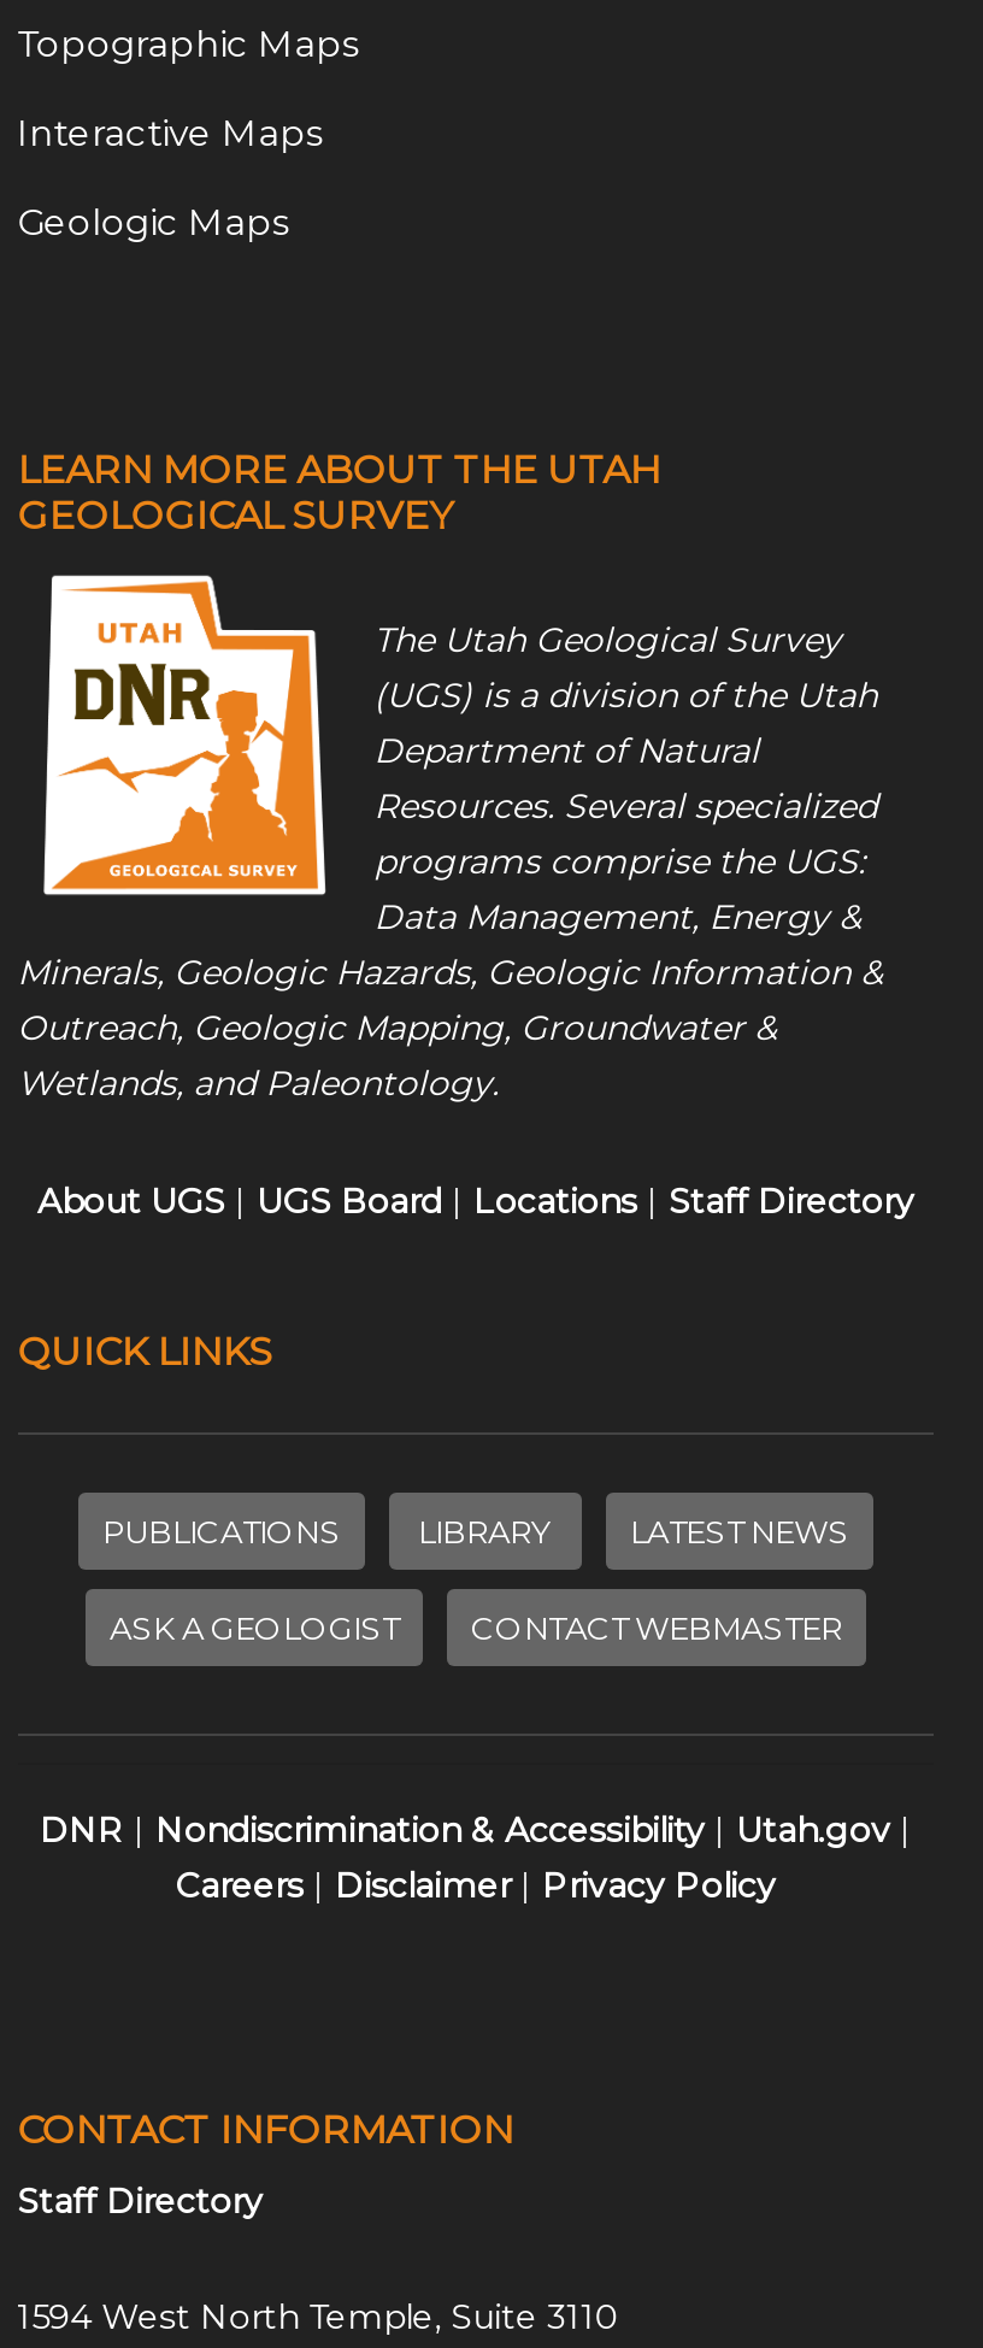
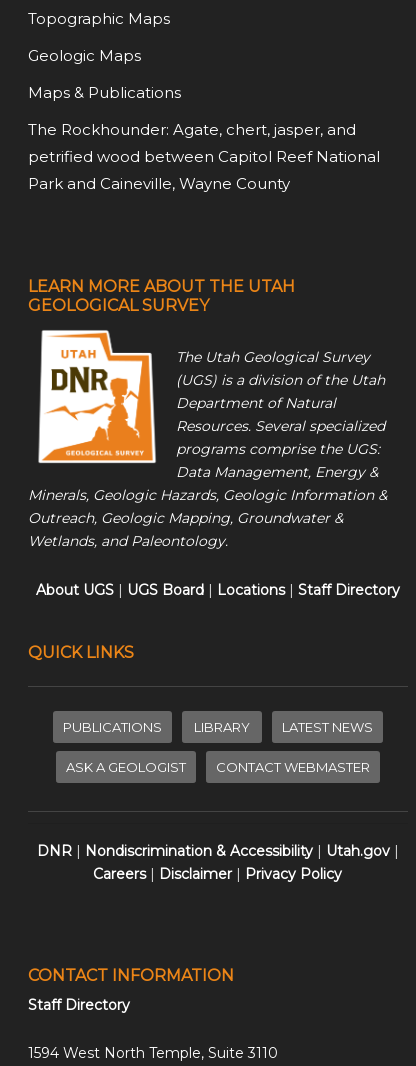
- Interactive Maps

moved up: Geologic Maps

+ Maps & Publications
+ The Rockhounder: Agate, chert, jasper, and
+ petrified wood between Capitol Reef National
+ Park and Caineville, Wayne County
